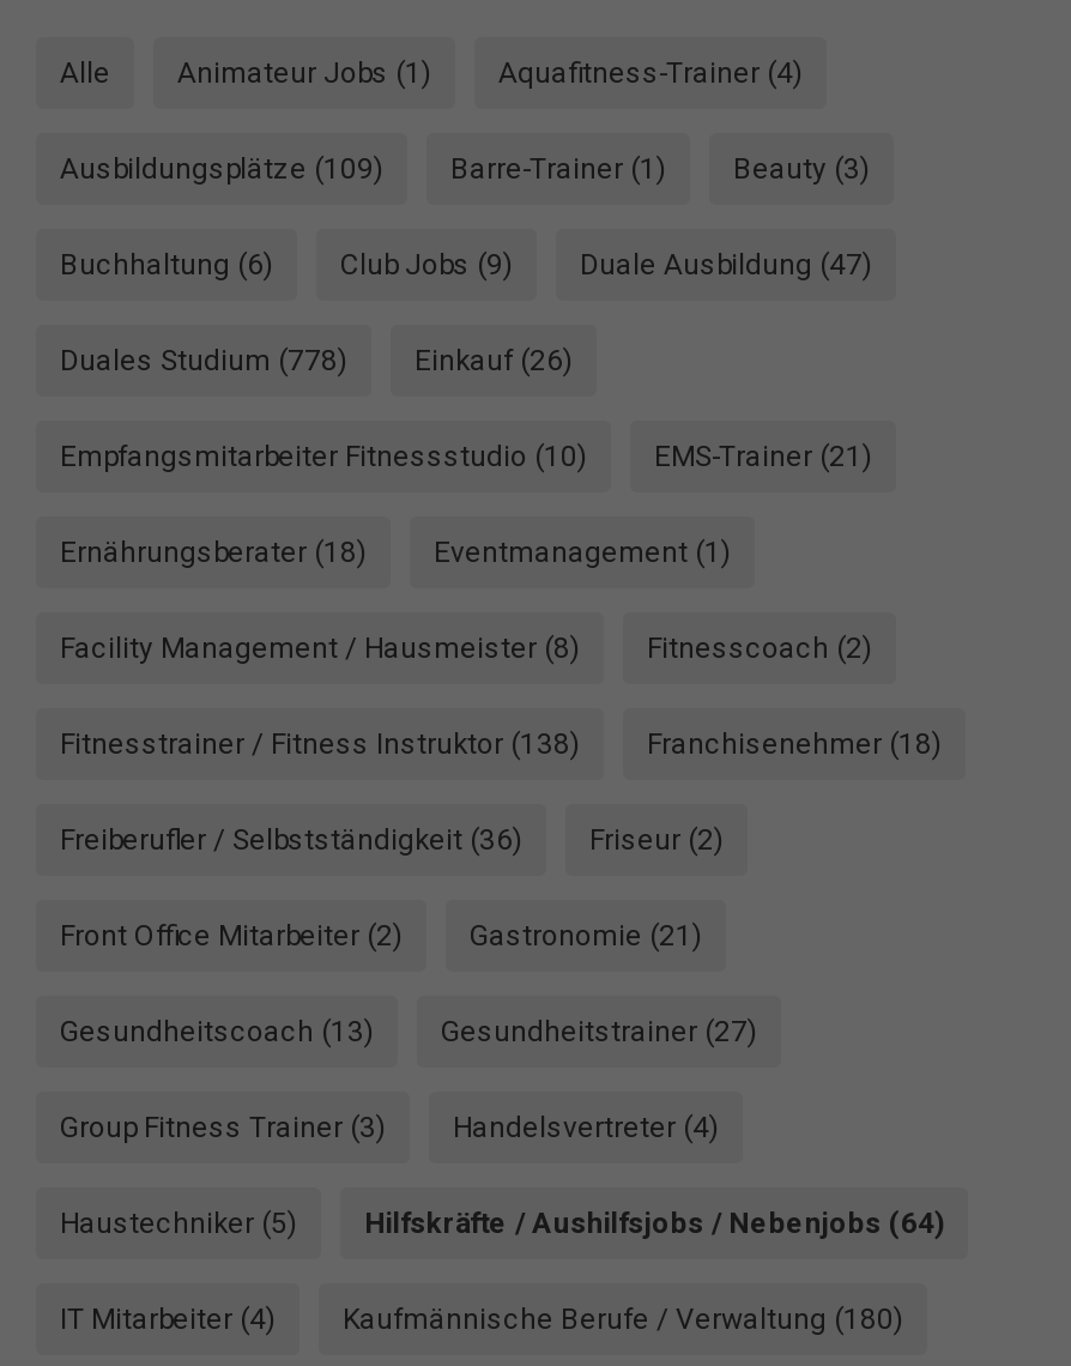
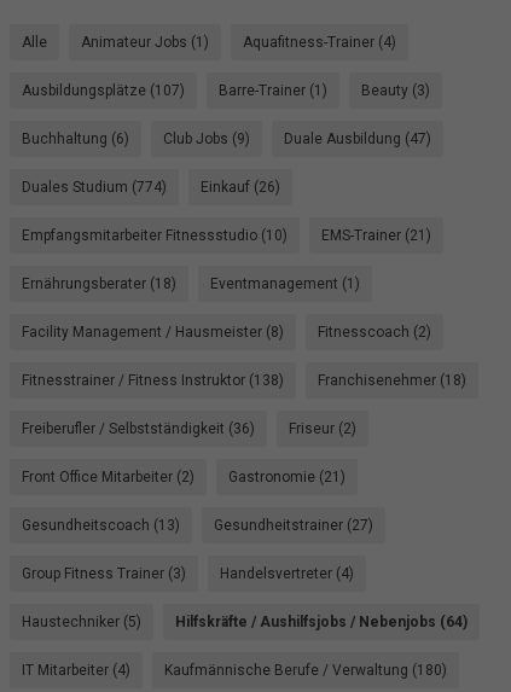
- Ausbildungsplätze (109)
+ Ausbildungsplätze (107)

- Duales Studium (778)
+ Duales Studium (774)
